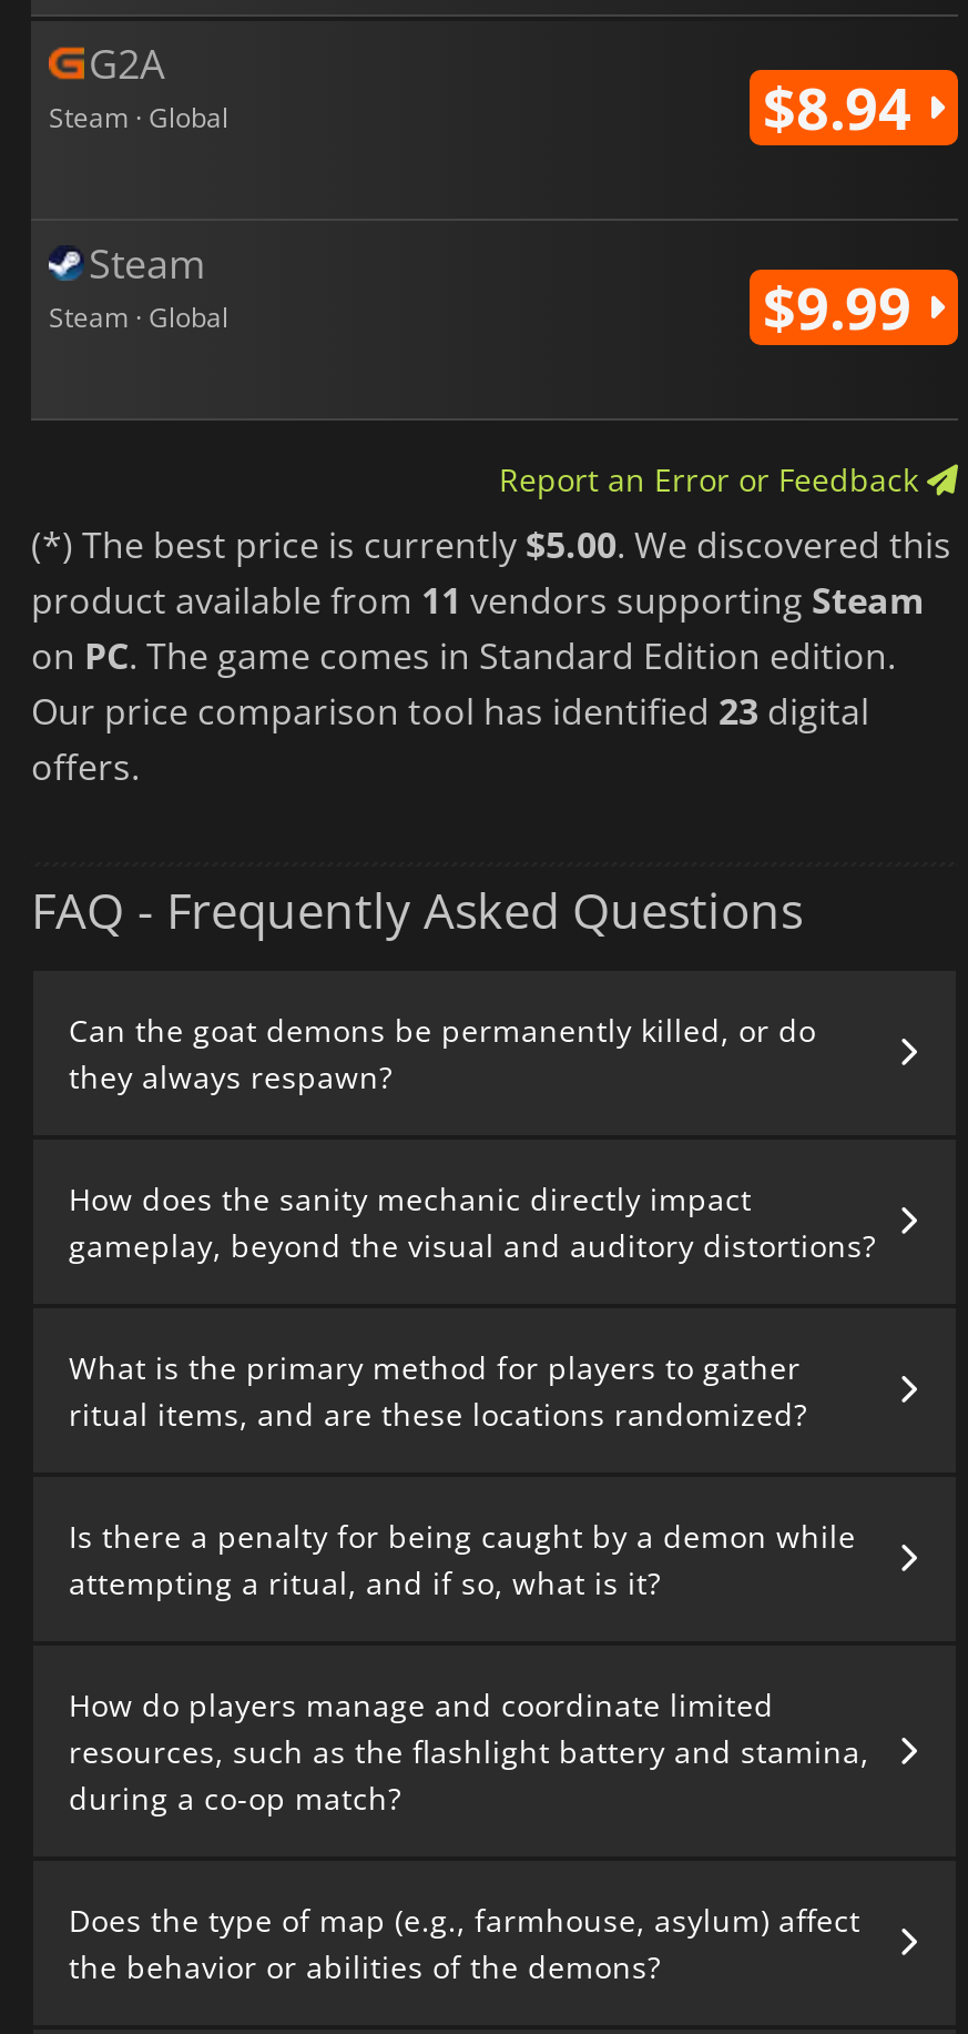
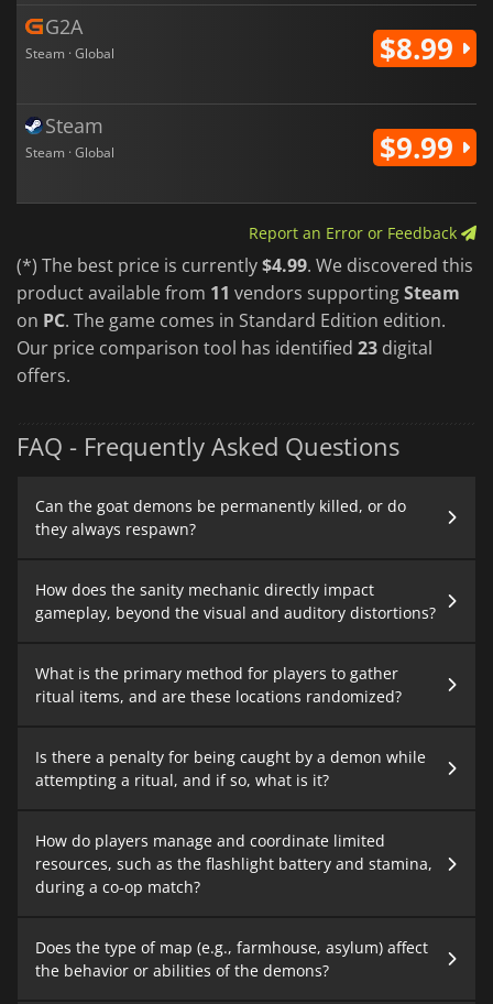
- $8.94
+ $8.99

- (*) The best price is currently $5.00. We discovered this
+ (*) The best price is currently $4.99. We discovered this
